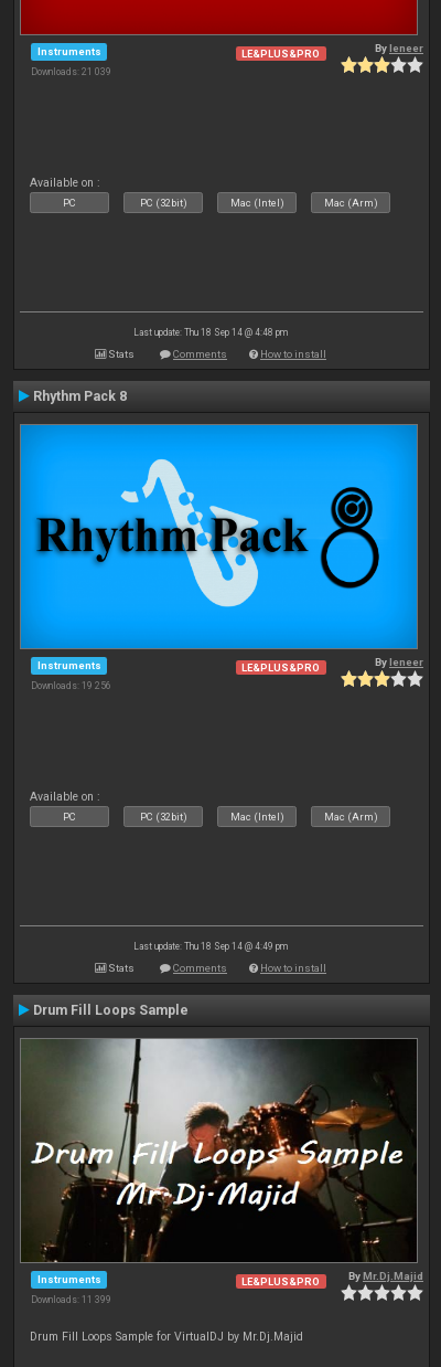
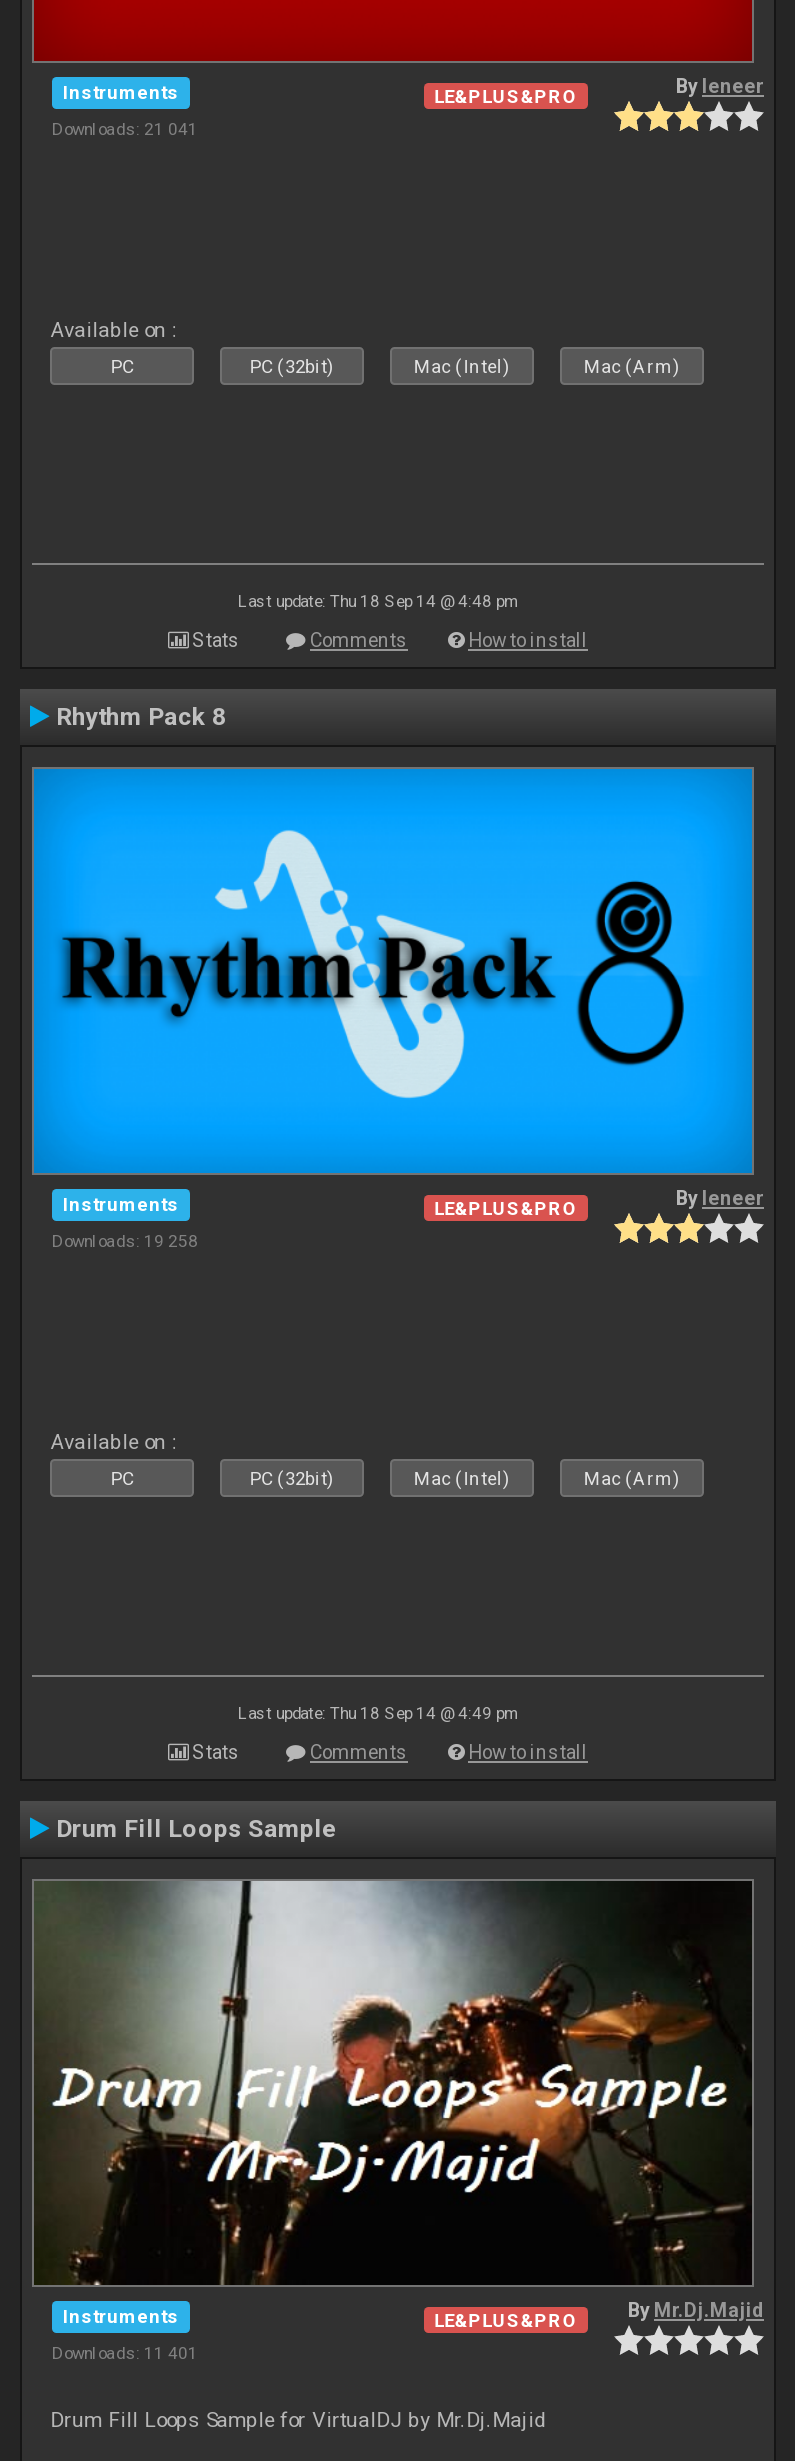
- Downloads: 21 039
+ Downloads: 21 041

- Downloads: 19 256
+ Downloads: 19 258

- Downloads: 11 399
+ Downloads: 11 401
